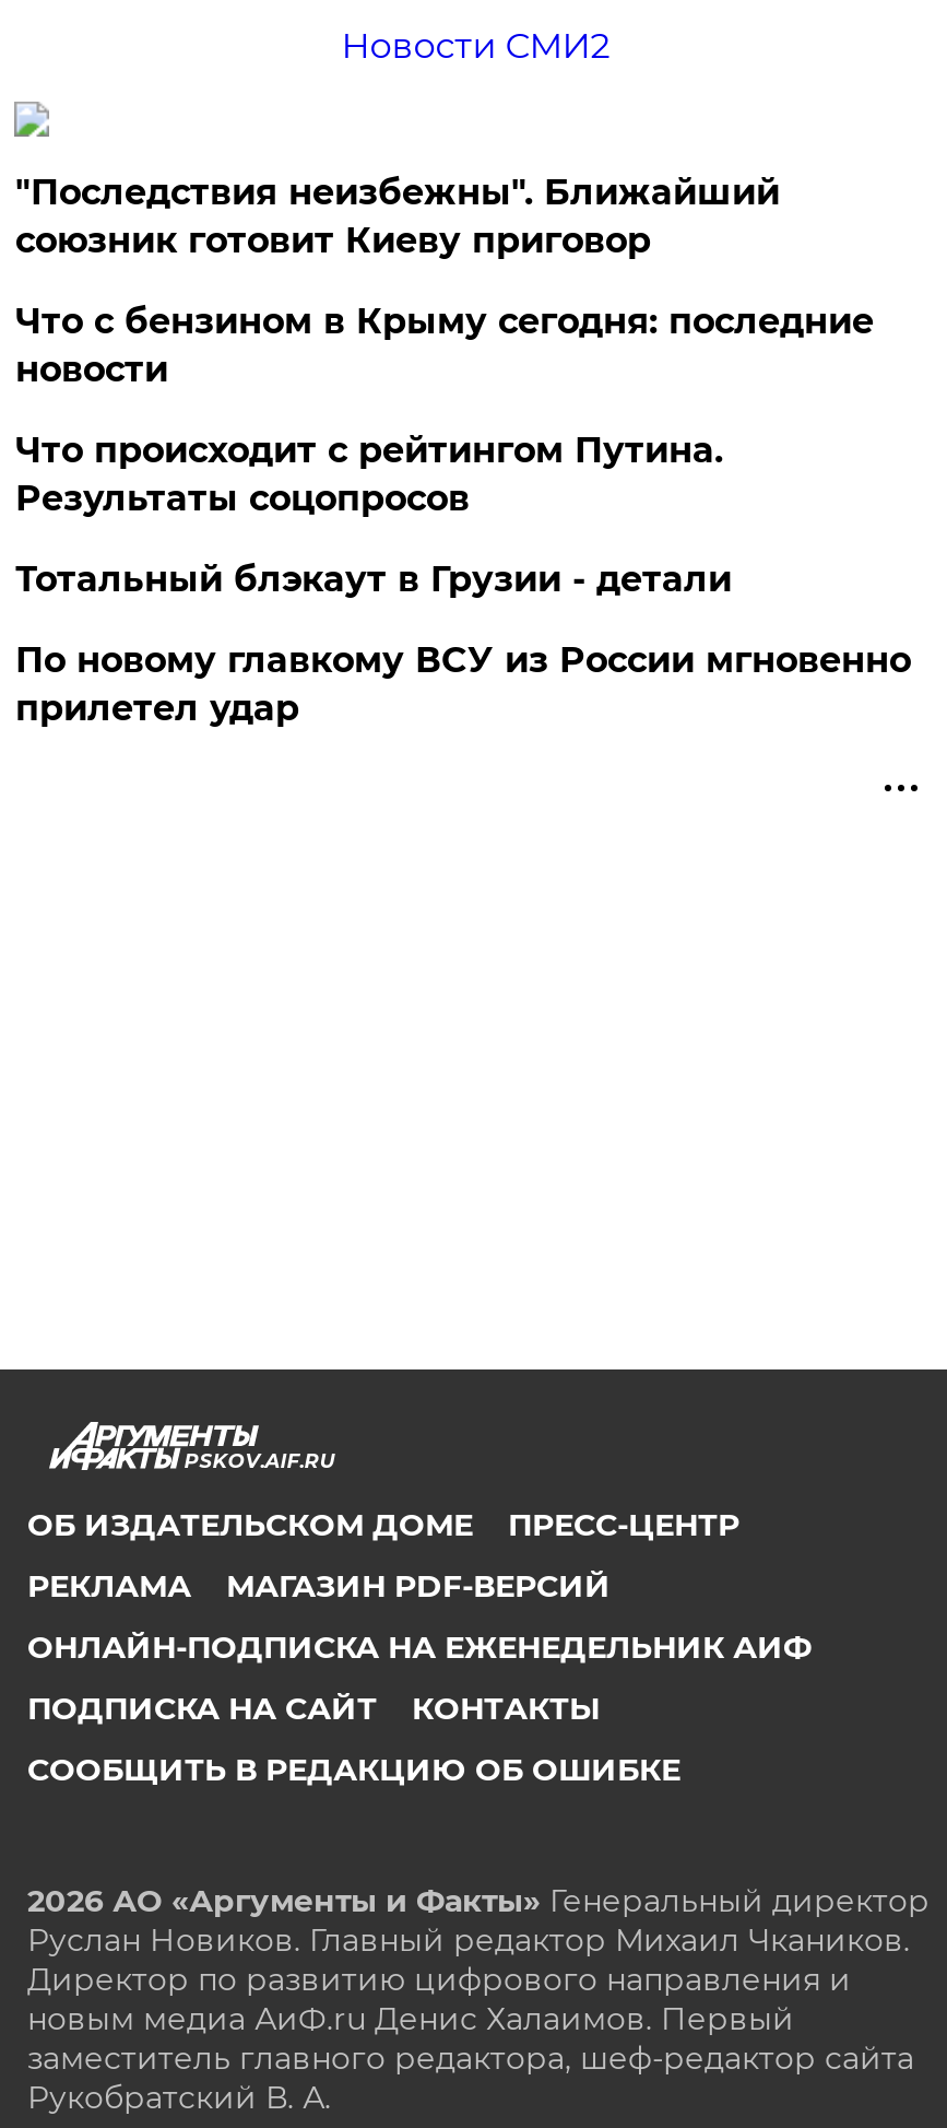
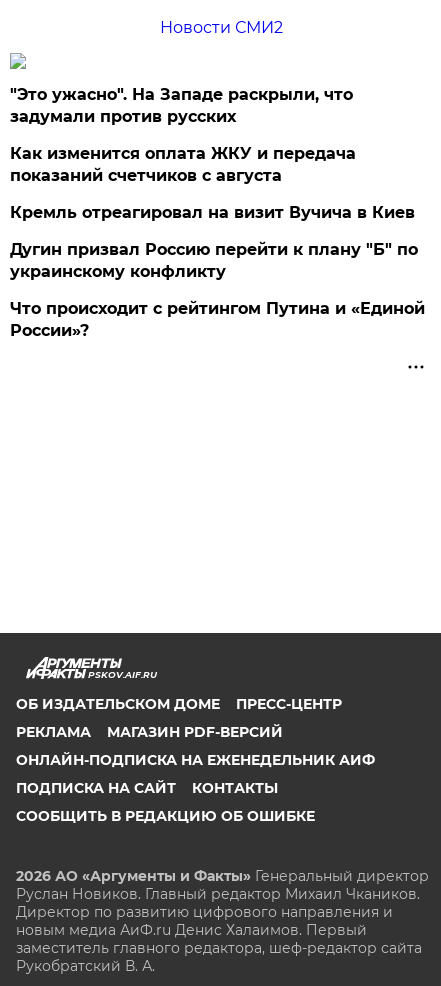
- "Последствия неизбежны". Ближайший
- союзник готовит Киеву приговор
+ "Это ужасно". На Западе раскрыли, что
+ задумали против русских

- Что с бензином в Крыму сегодня: последние
- новости
+ Как изменится оплата ЖКУ и передача
+ показаний счетчиков с августа

- Что происходит с рейтингом Путина.
- Результаты соцопросов
+ Кремль отреагировал на визит Вучича в Киев

- Тотальный блэкаут в Грузии - детали
+ Дугин призвал Россию перейти к плану "Б" по
+ украинскому конфликту

- По новому главкому ВСУ из России мгновенно
- прилетел удар
+ Что происходит с рейтингом Путина и «Единой
+ России»?
